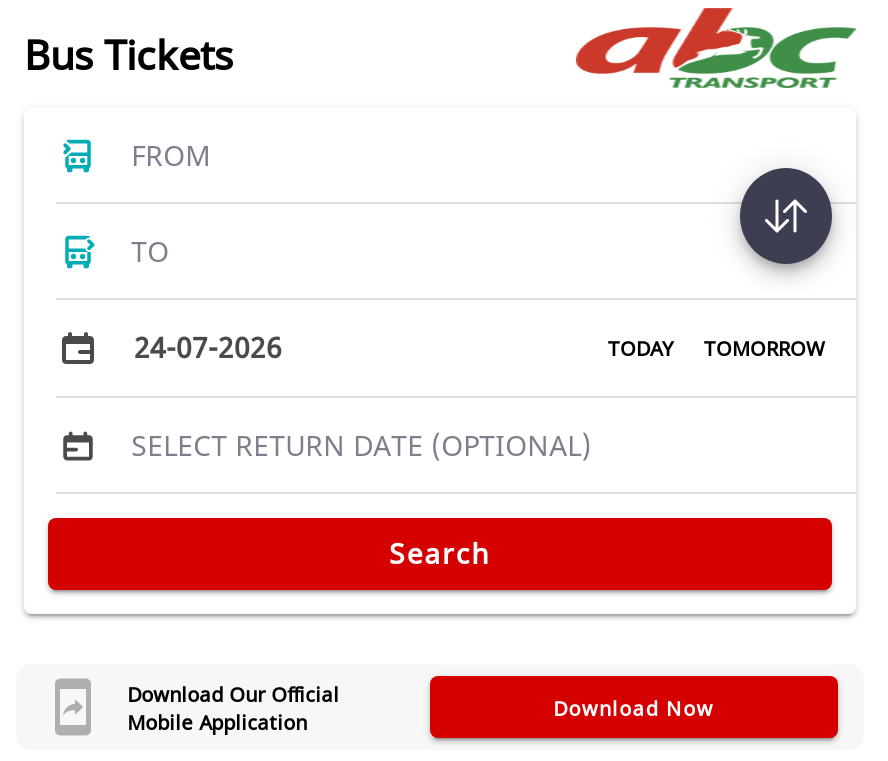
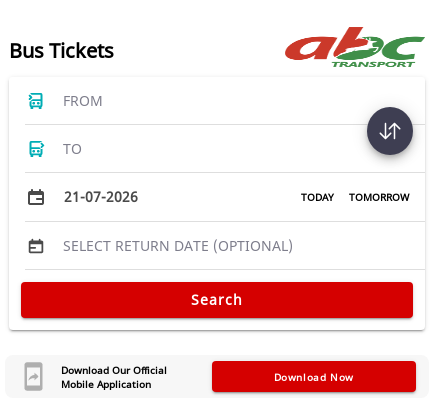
- 24-07-2026
+ 21-07-2026
